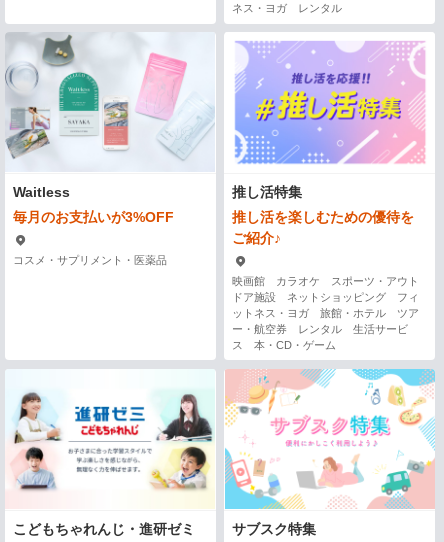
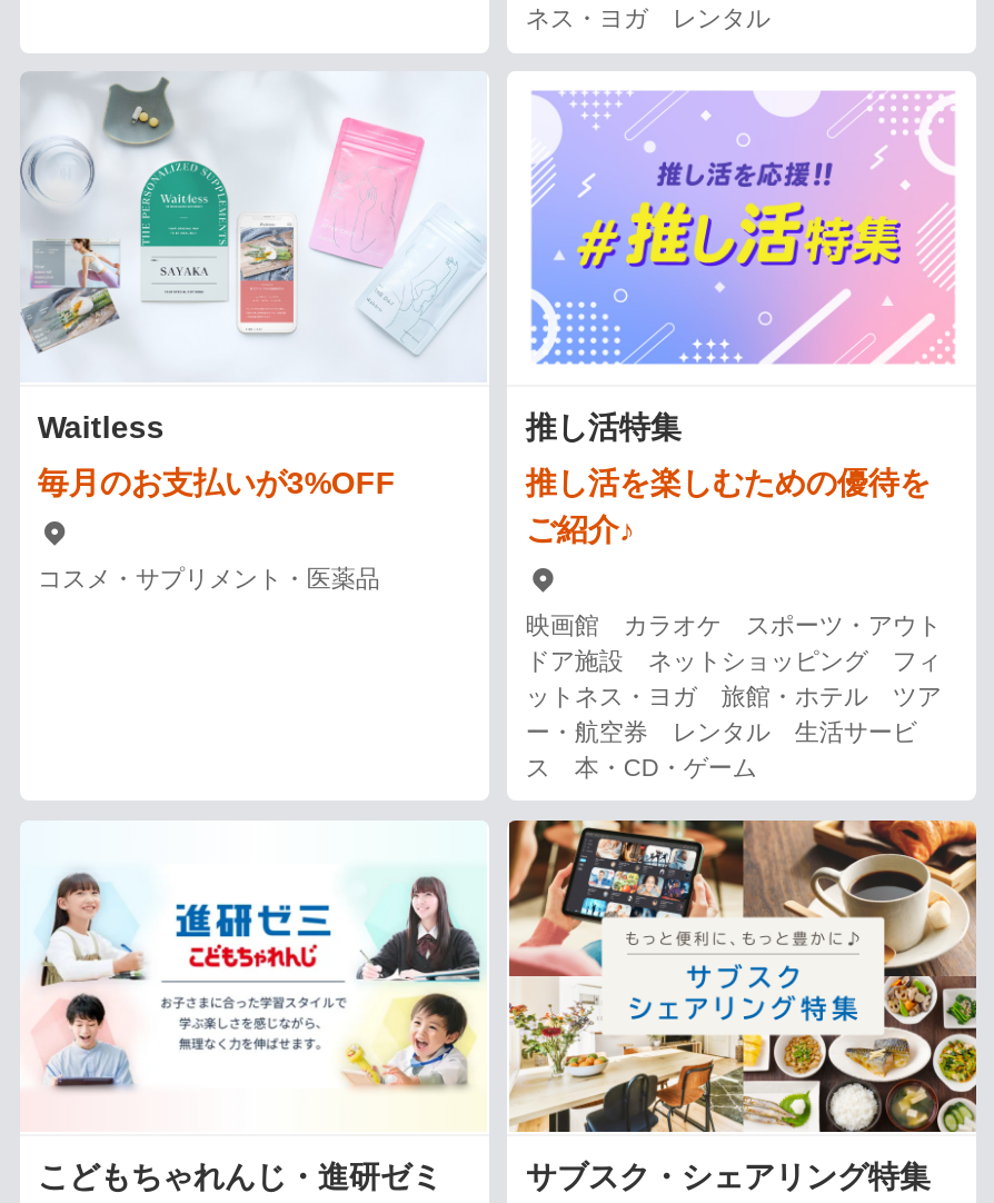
- [image]
- サブスク特集
+ [image]
+ サブスク・シェアリング特集
